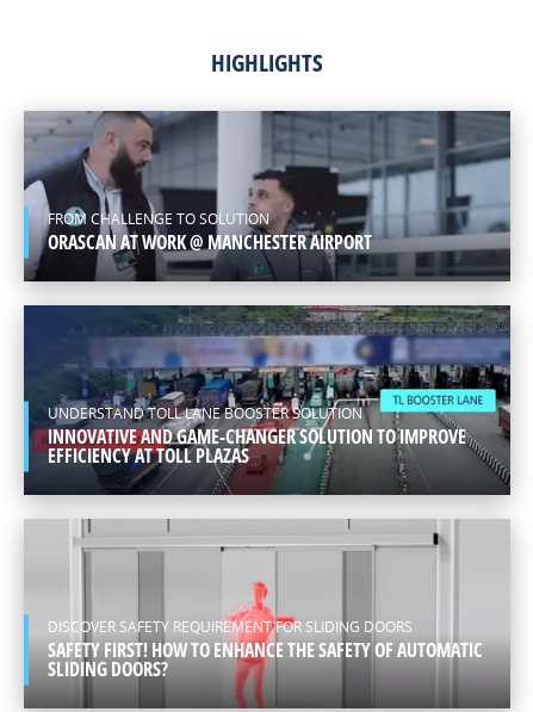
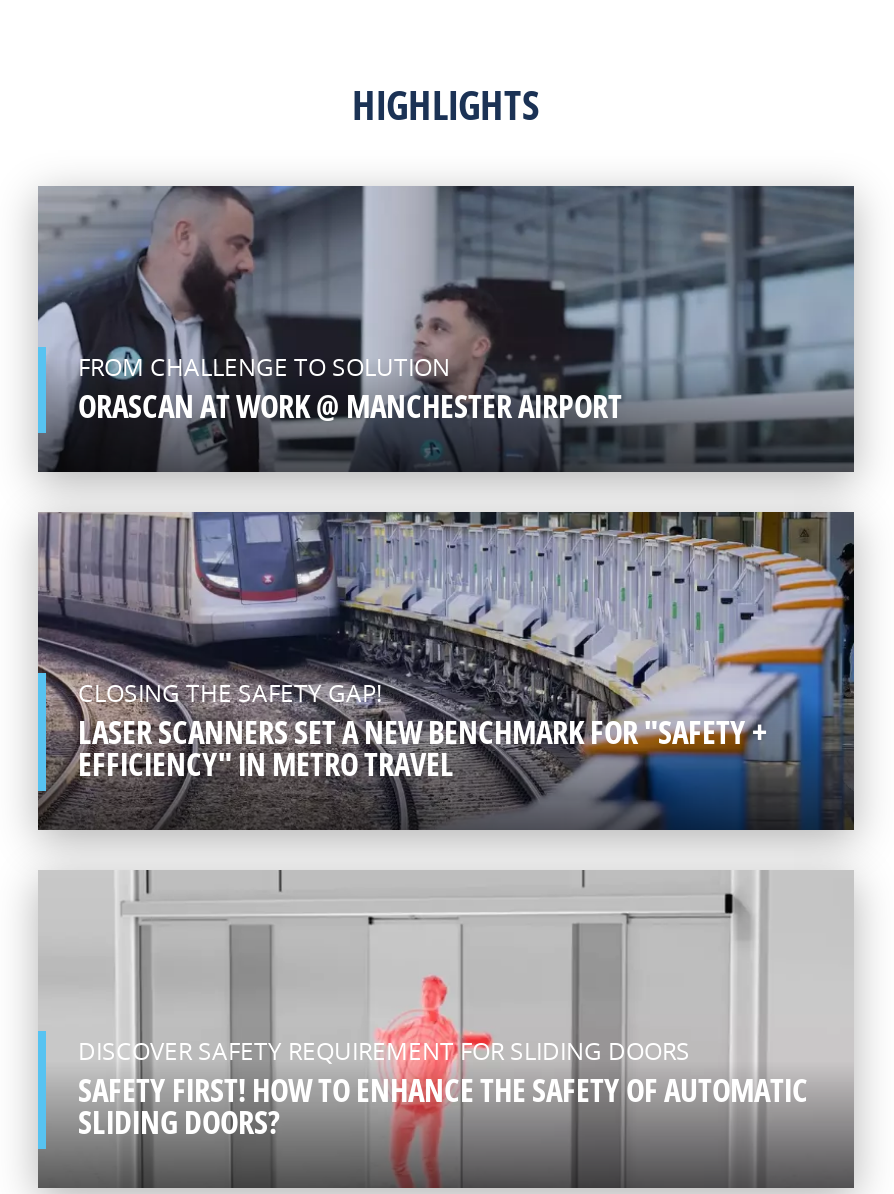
- [image]
- UNDERSTAND TOLL LANE BOOSTER SOLUTION
- INNOVATIVE AND GAME-CHANGER SOLUTION TO IMPROVE
- EFFICIENCY AT TOLL PLAZAS
+ [image]
+ CLOSING THE SAFETY GAP!
+ LASER SCANNERS SET A NEW BENCHMARK FOR "SAFETY +
+ EFFICIENCY" IN METRO TRAVEL
